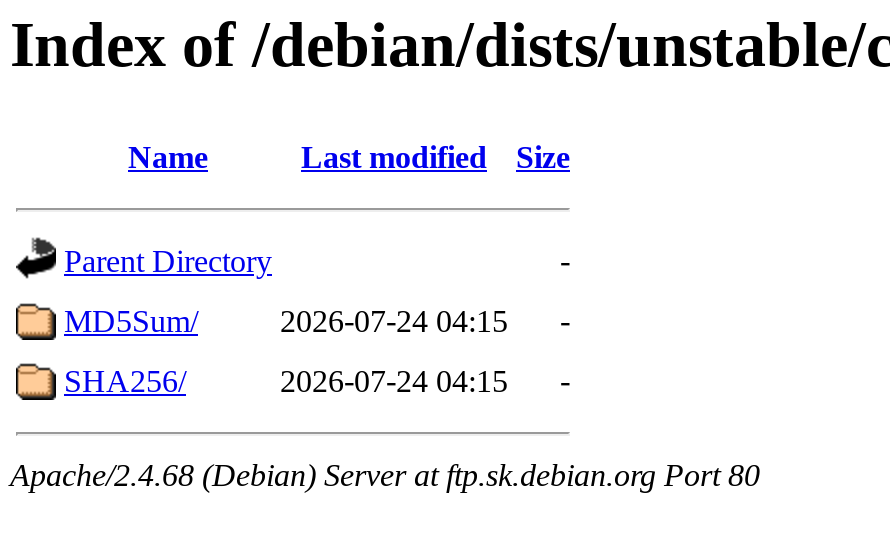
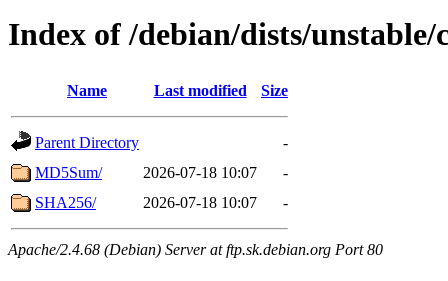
- 2026-07-24 04:15
+ 2026-07-18 10:07

- 2026-07-24 04:15
+ 2026-07-18 10:07
